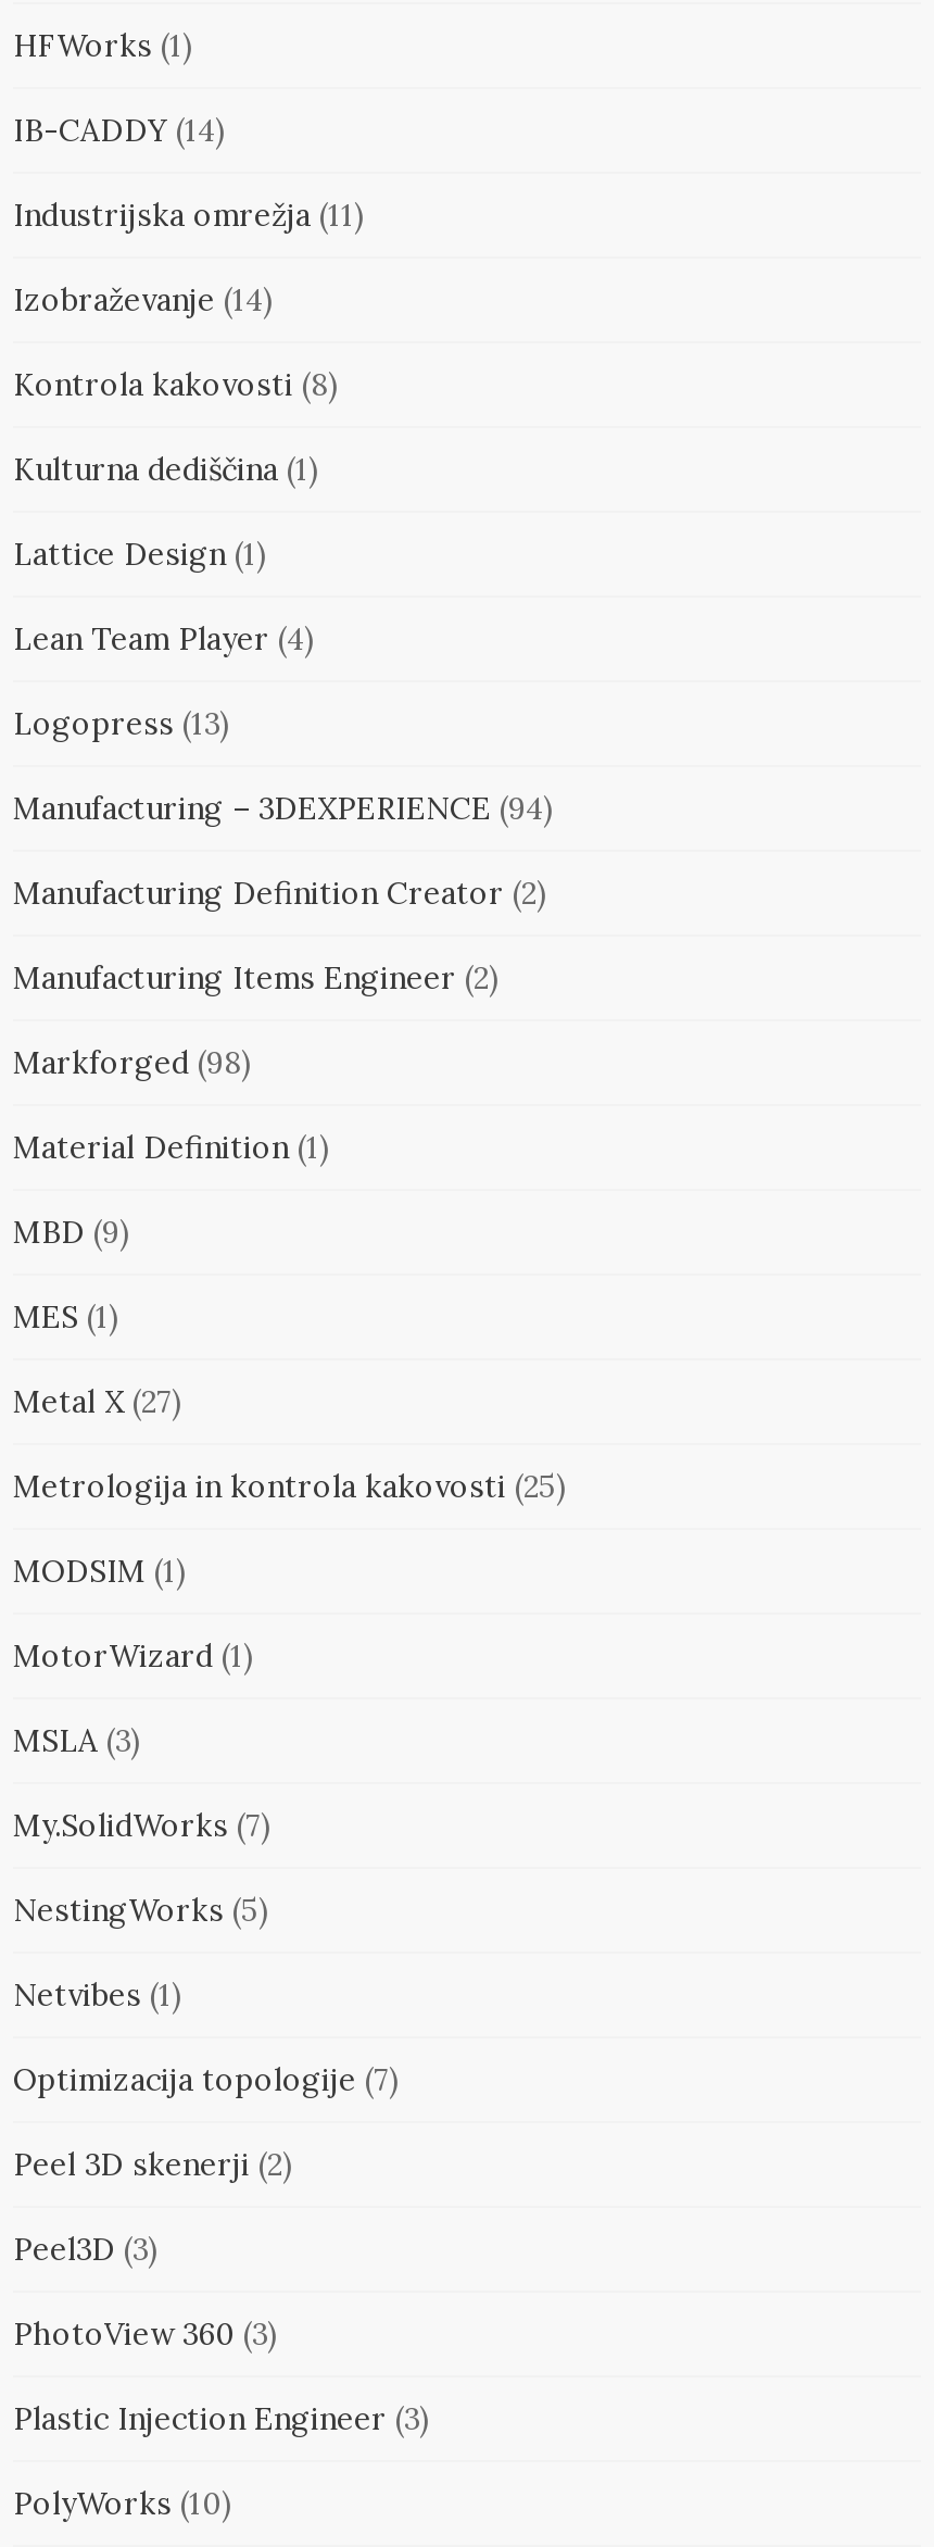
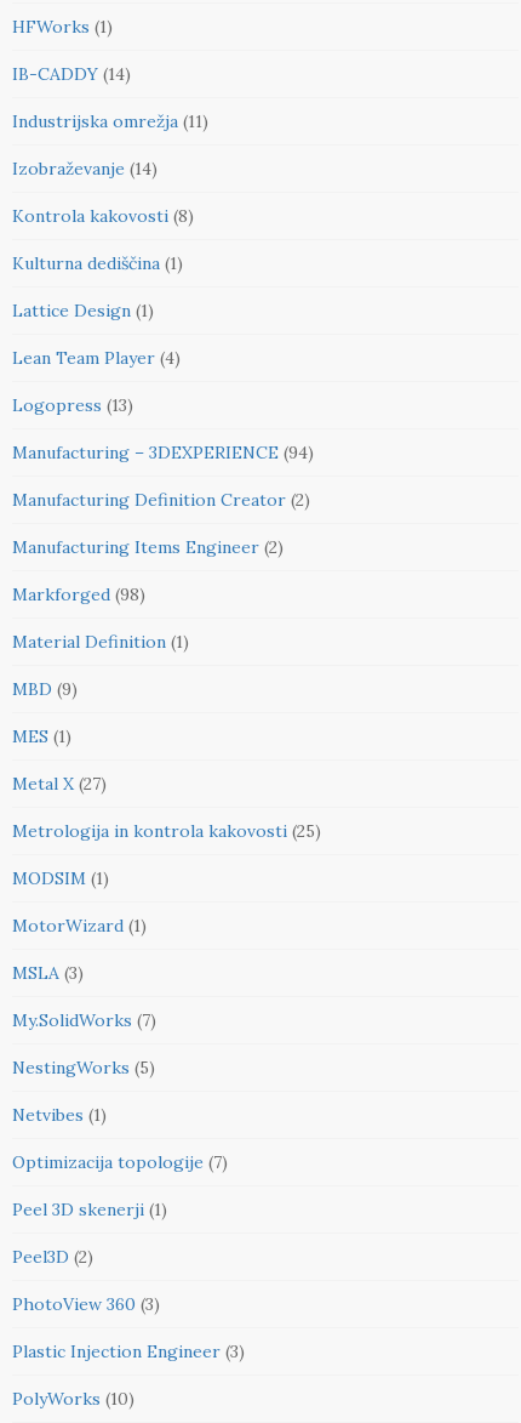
- Peel 3D skenerji (2)
+ Peel 3D skenerji (1)

- Peel3D (3)
+ Peel3D (2)
